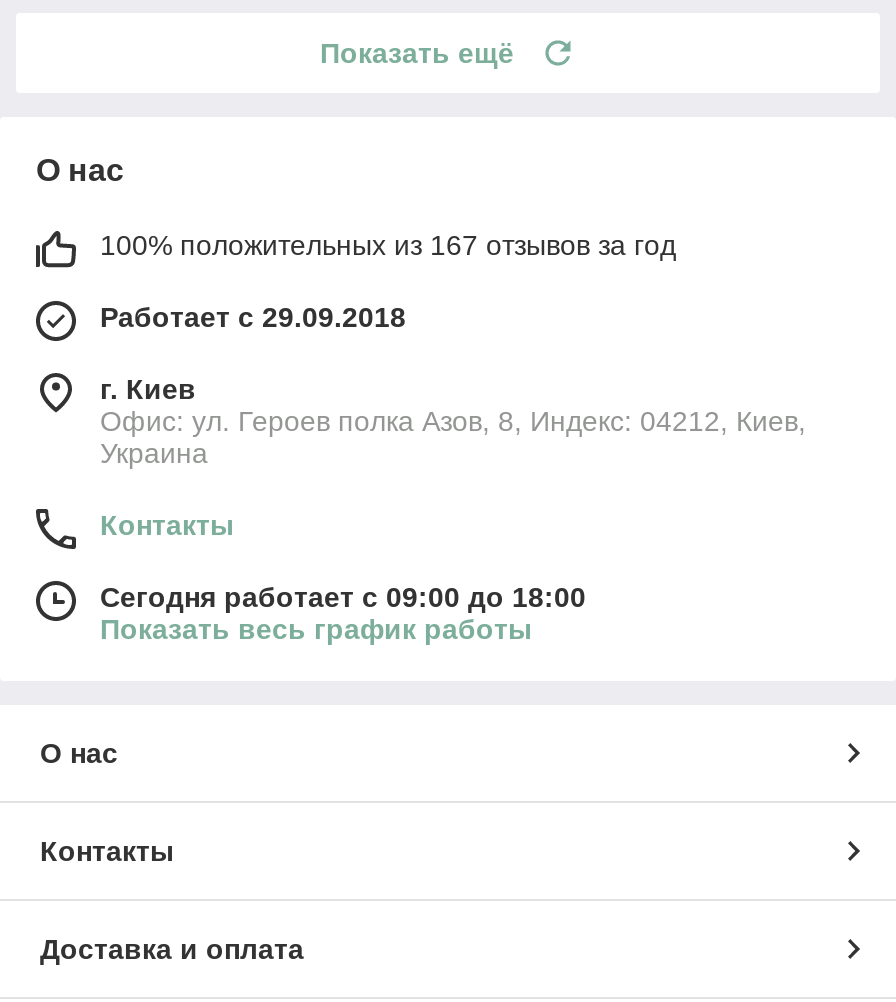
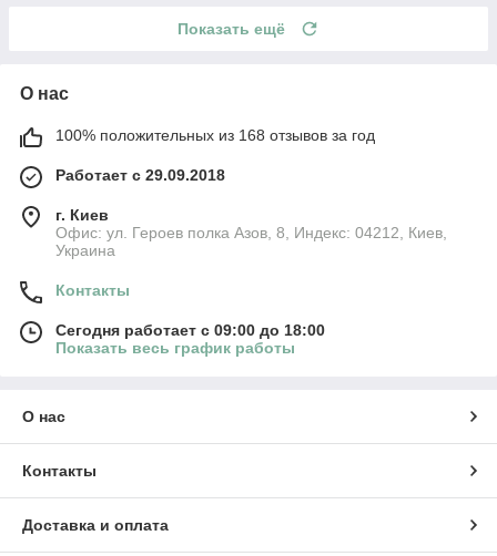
- 100% положительных из 167 отзывов за год
+ 100% положительных из 168 отзывов за год
